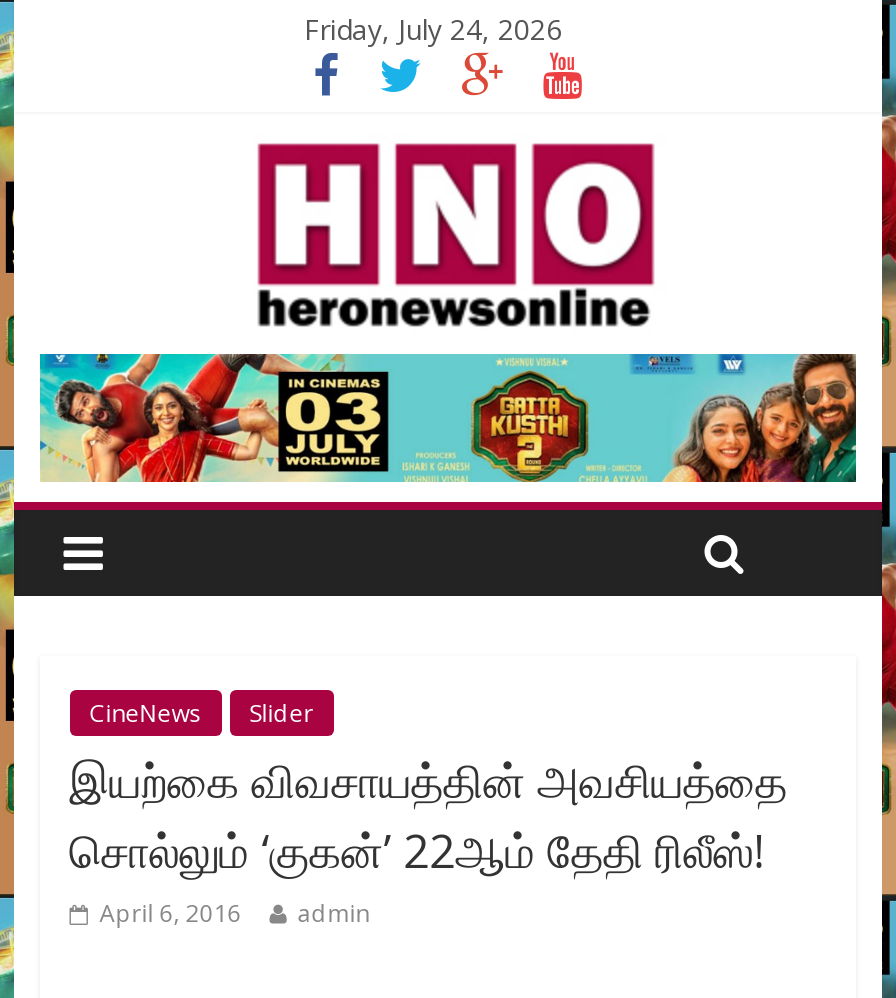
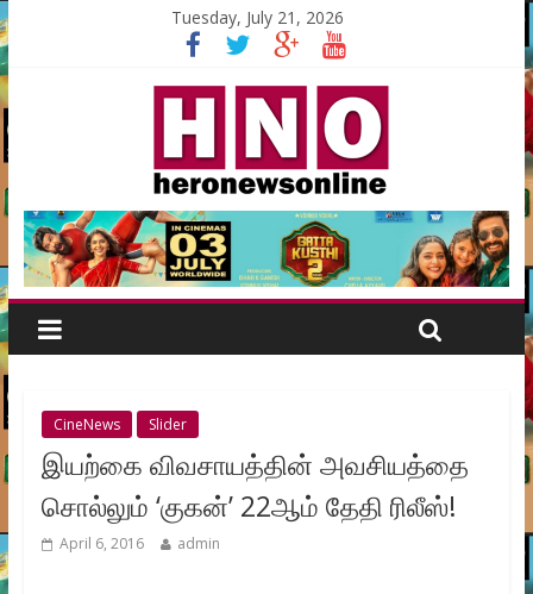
- Friday, July 24, 2026
+ Tuesday, July 21, 2026
